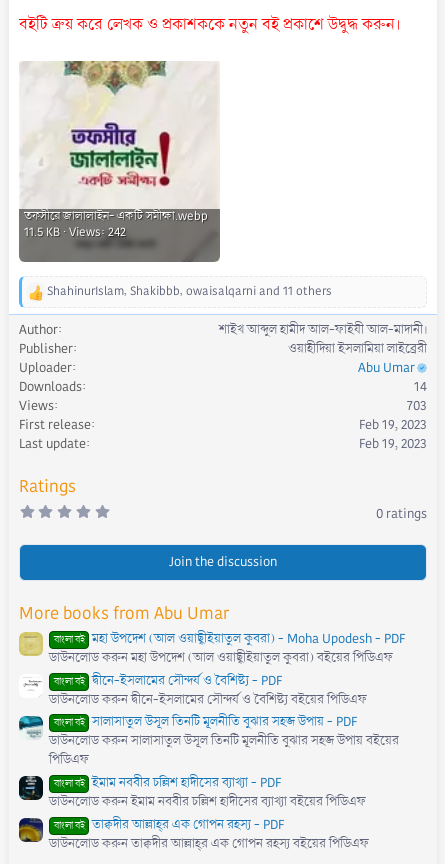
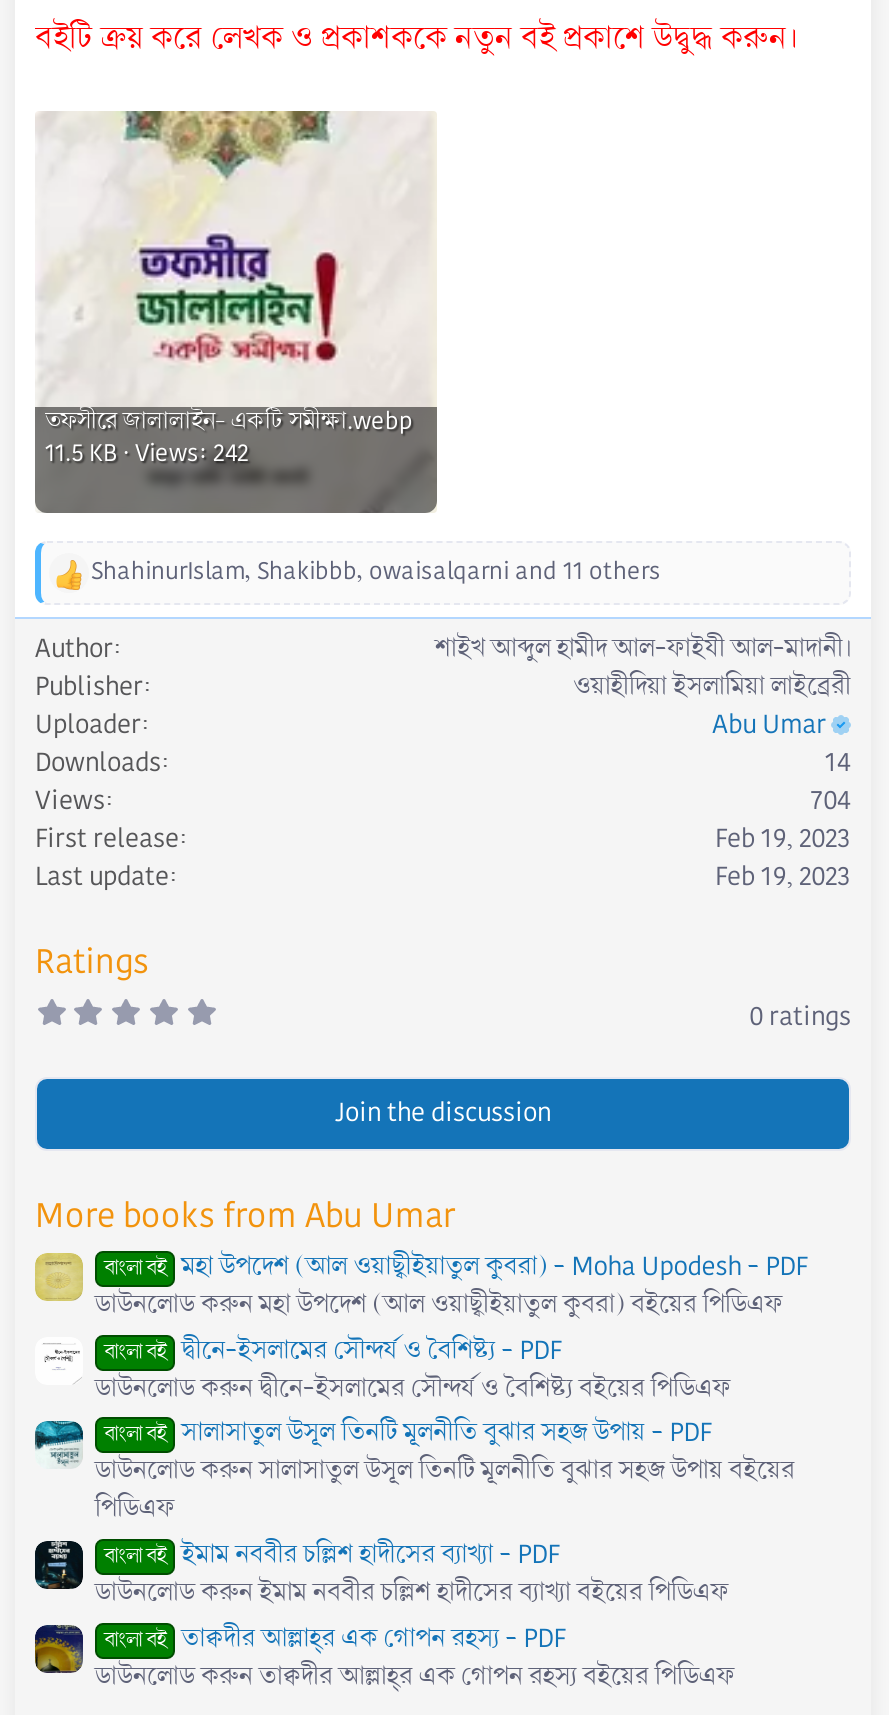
- 703
+ 704
